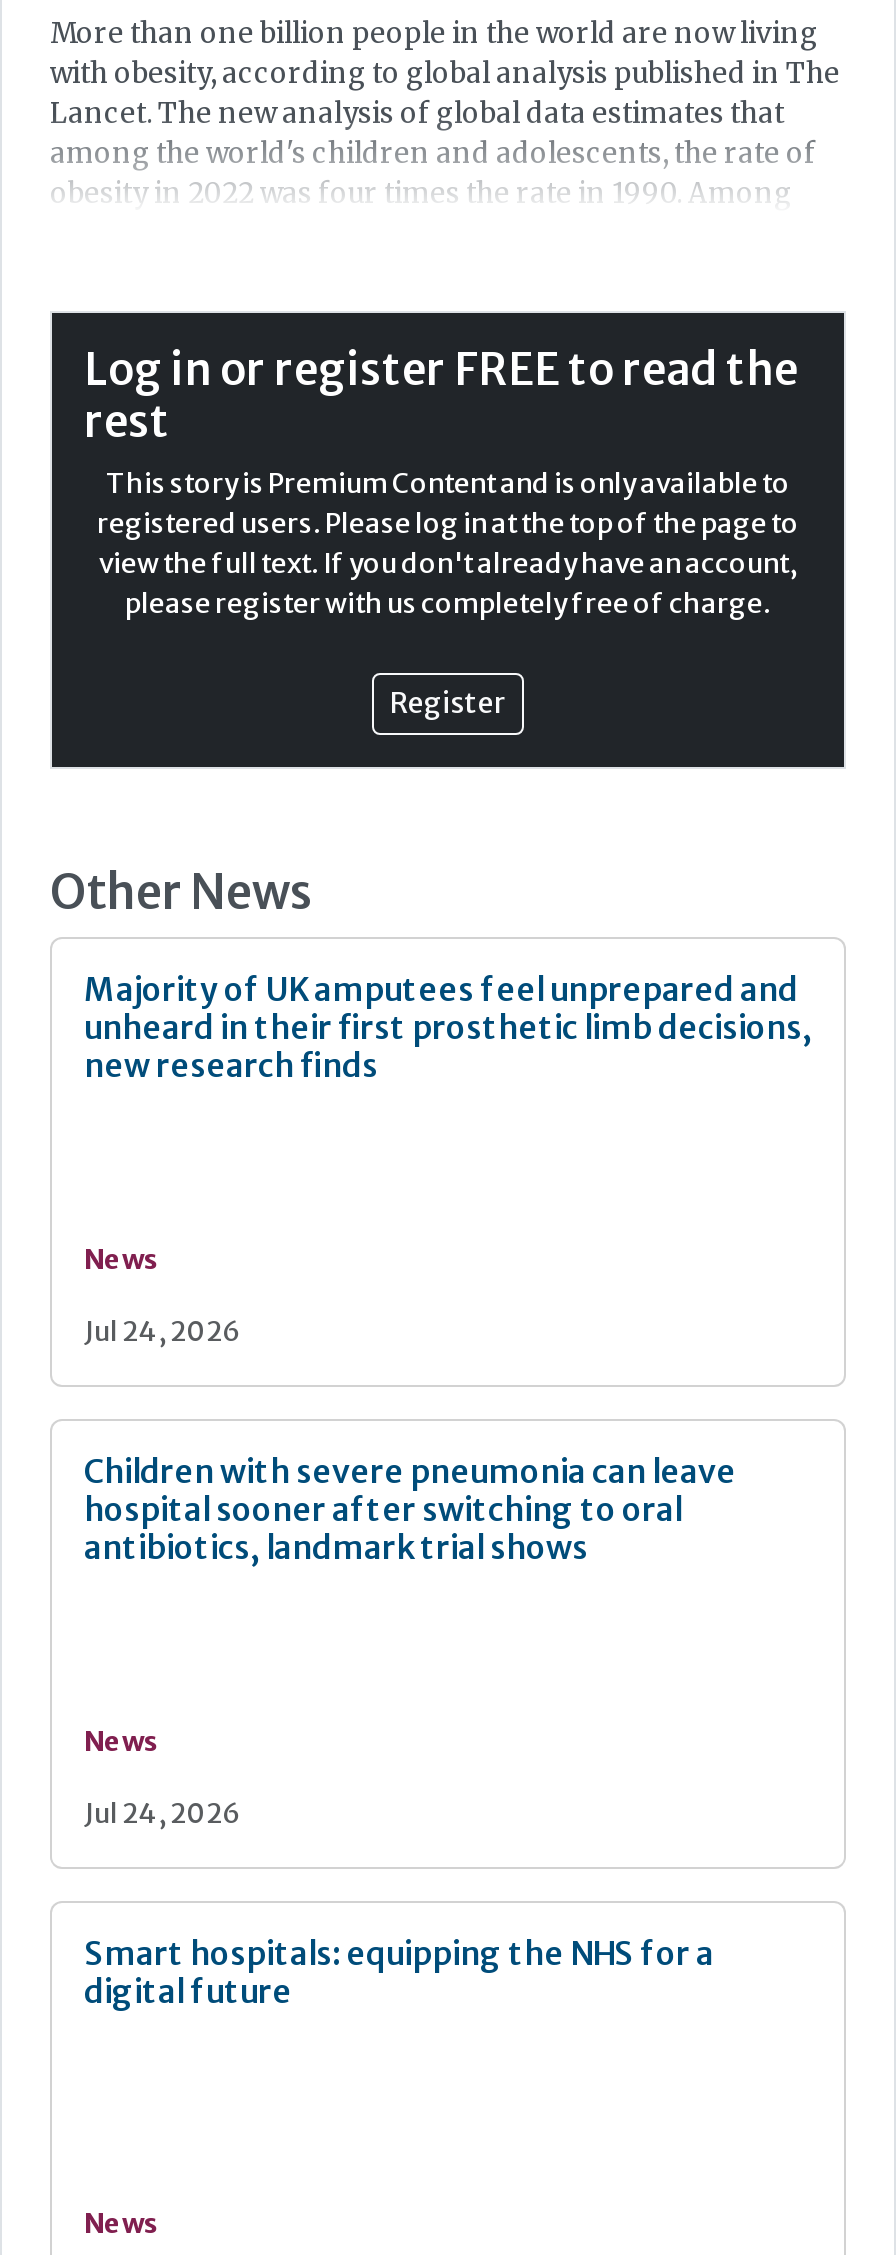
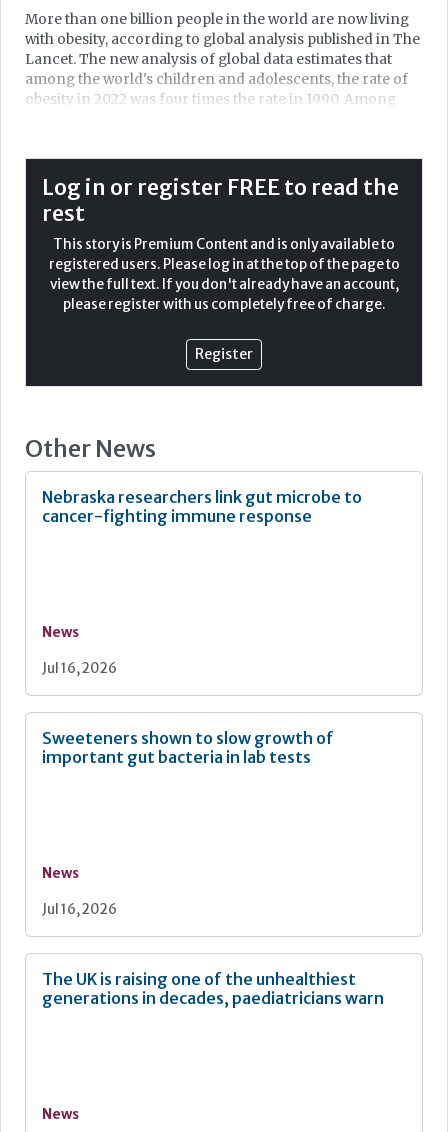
- Majority of UK amputees feel unprepared and
- unheard in their first prosthetic limb decisions,
- new research finds
+ Nebraska researchers link gut microbe to
+ cancer-fighting immune response

- Jul 24, 2026
+ Jul 16, 2026

- Children with severe pneumonia can leave
- hospital sooner after switching to oral
- antibiotics, landmark trial shows
+ Sweeteners shown to slow growth of
+ important gut bacteria in lab tests

- Jul 24, 2026
+ Jul 16, 2026

- Smart hospitals: equipping the NHS for a
- digital future
+ The UK is raising one of the unhealthiest
+ generations in decades, paediatricians warn
